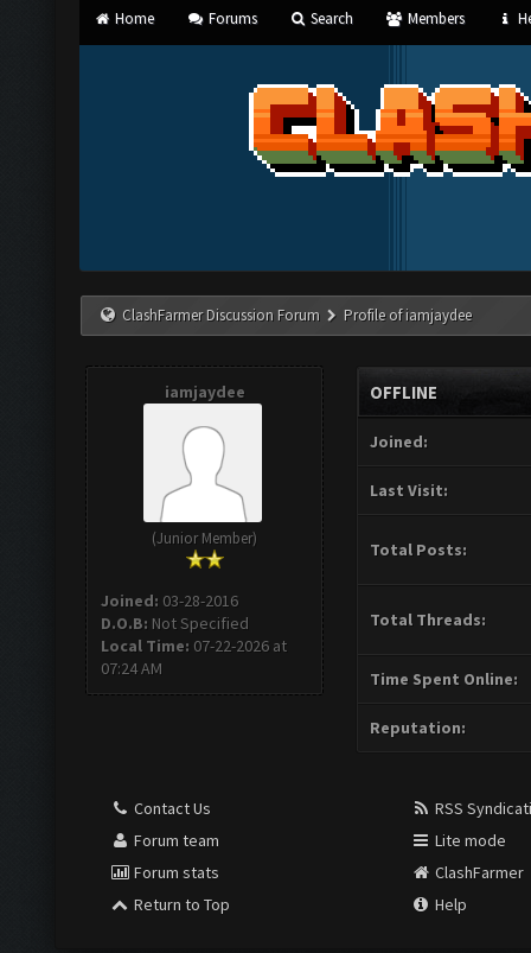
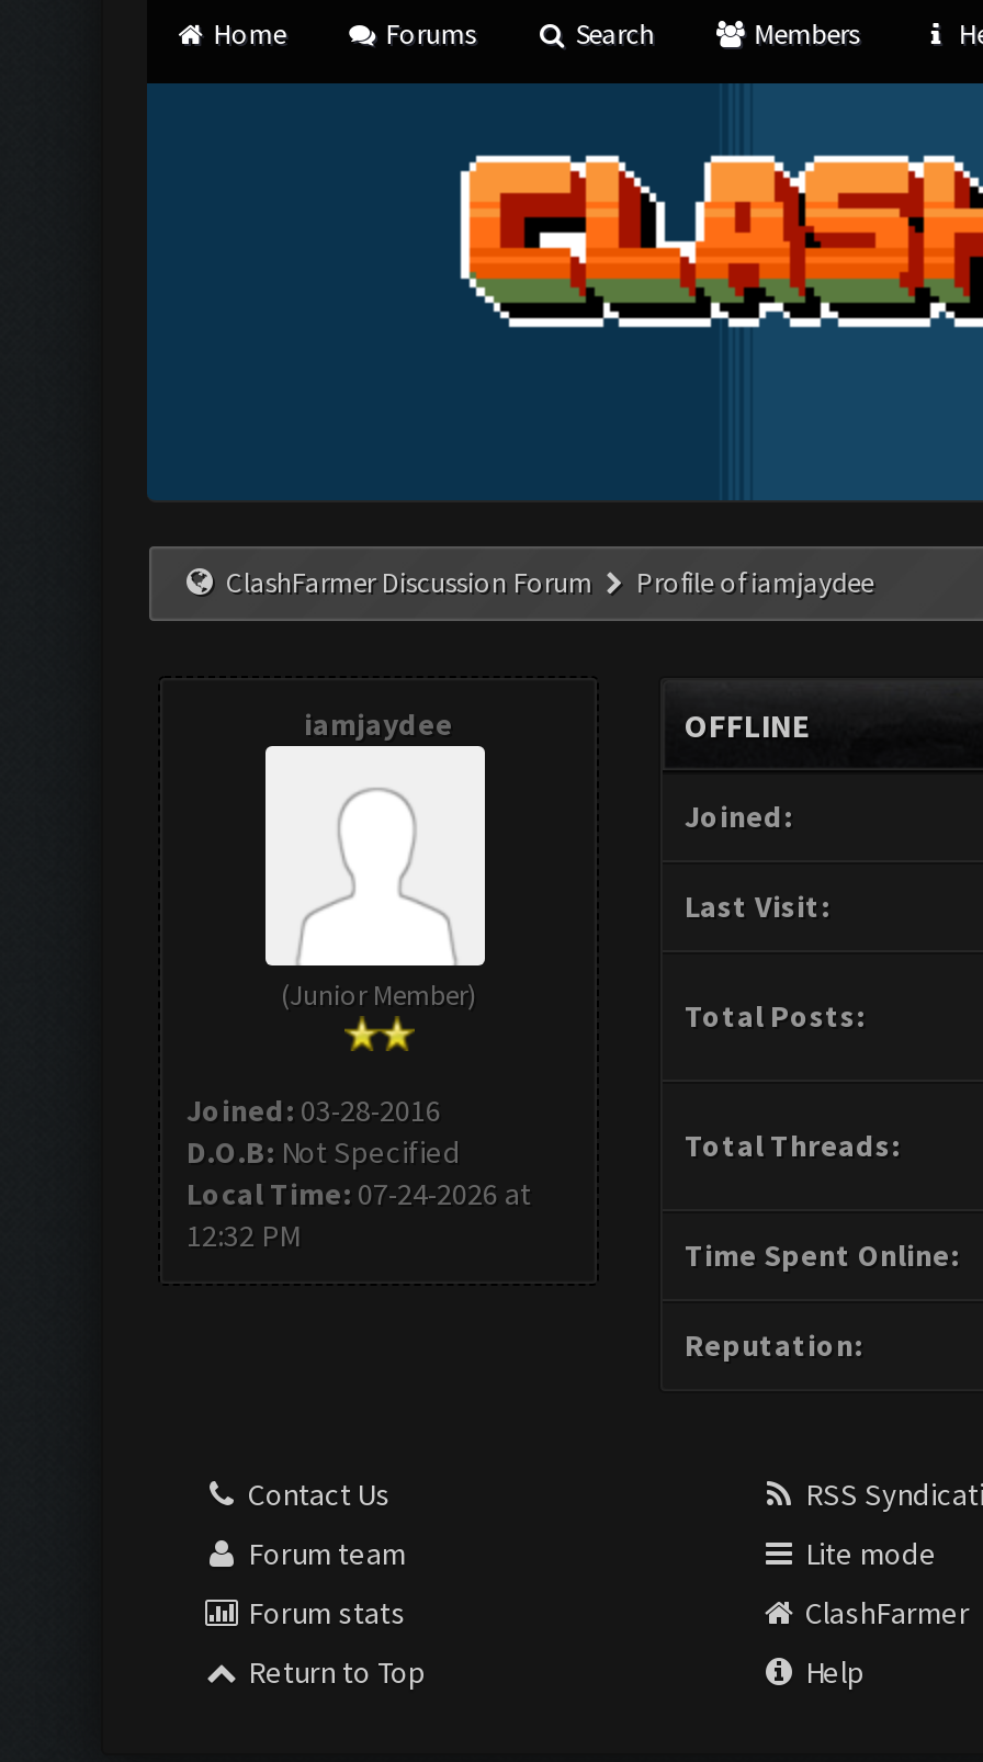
- Local Time: 07-22-2026 at
- 07:24 AM
+ Local Time: 07-24-2026 at
+ 12:32 PM
